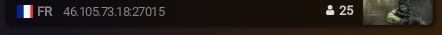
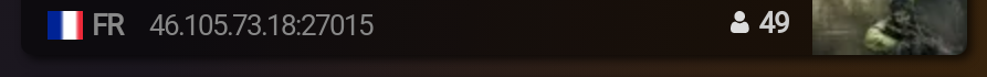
- 25
+ 49
